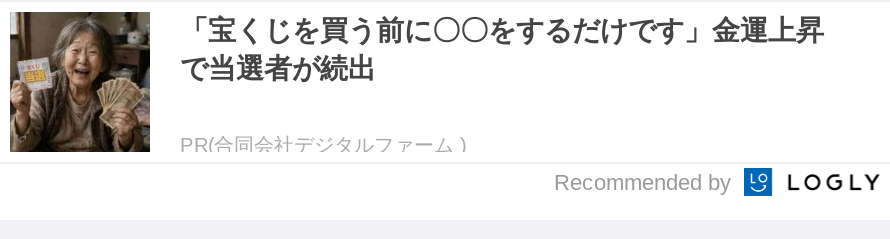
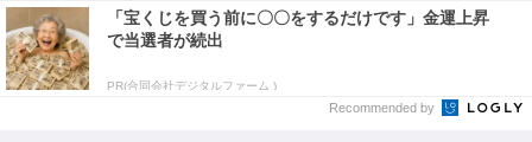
- [image]
+ [image]
